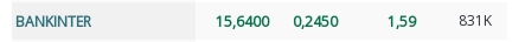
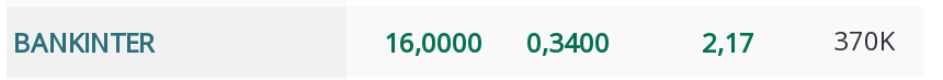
- 15,6400
- 0,2450
- 1,59
- 831K
+ 16,0000
+ 0,3400
+ 2,17
+ 370K
